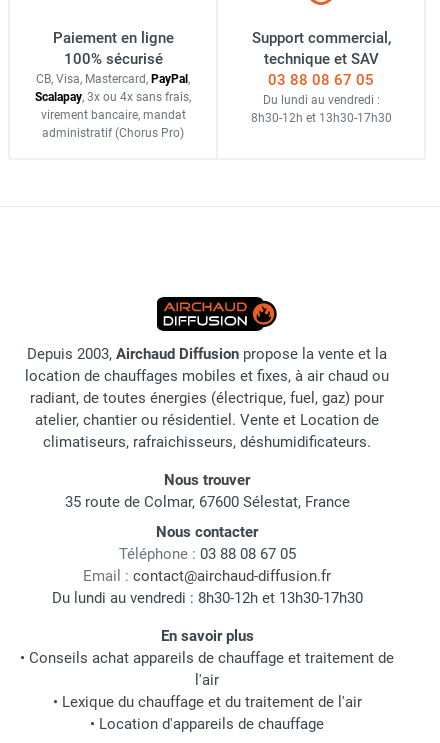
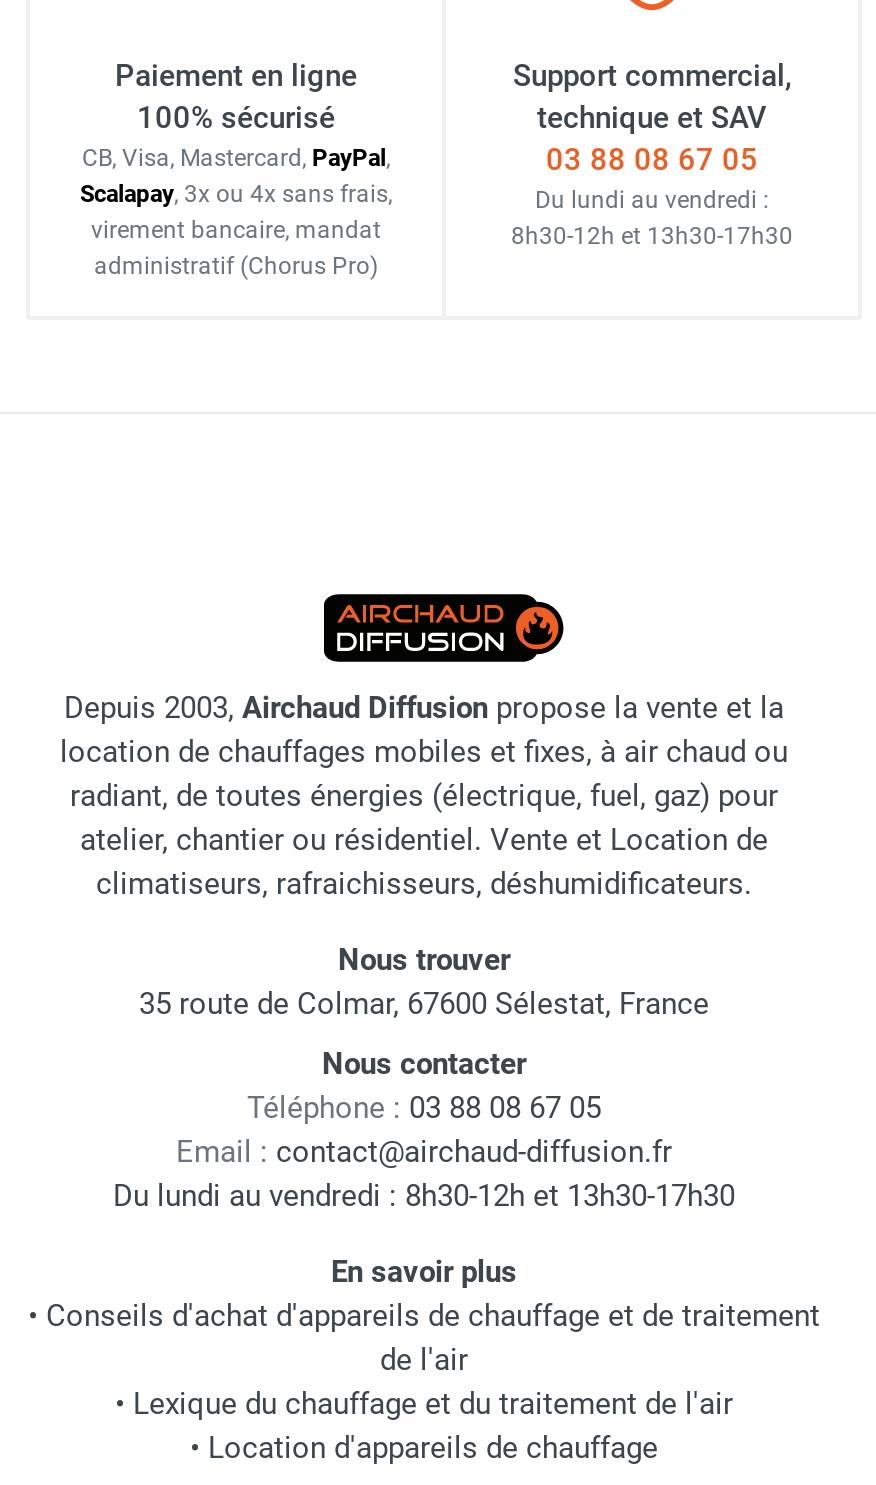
- • Conseils achat appareils de chauffage et traitement de
- l'air
+ • Conseils d'achat d'appareils de chauffage et de traitement
+ de l'air
